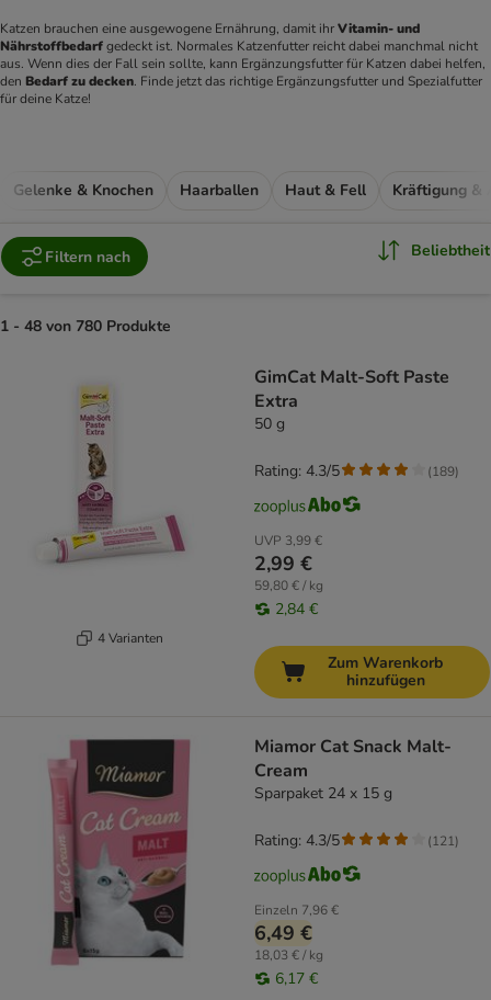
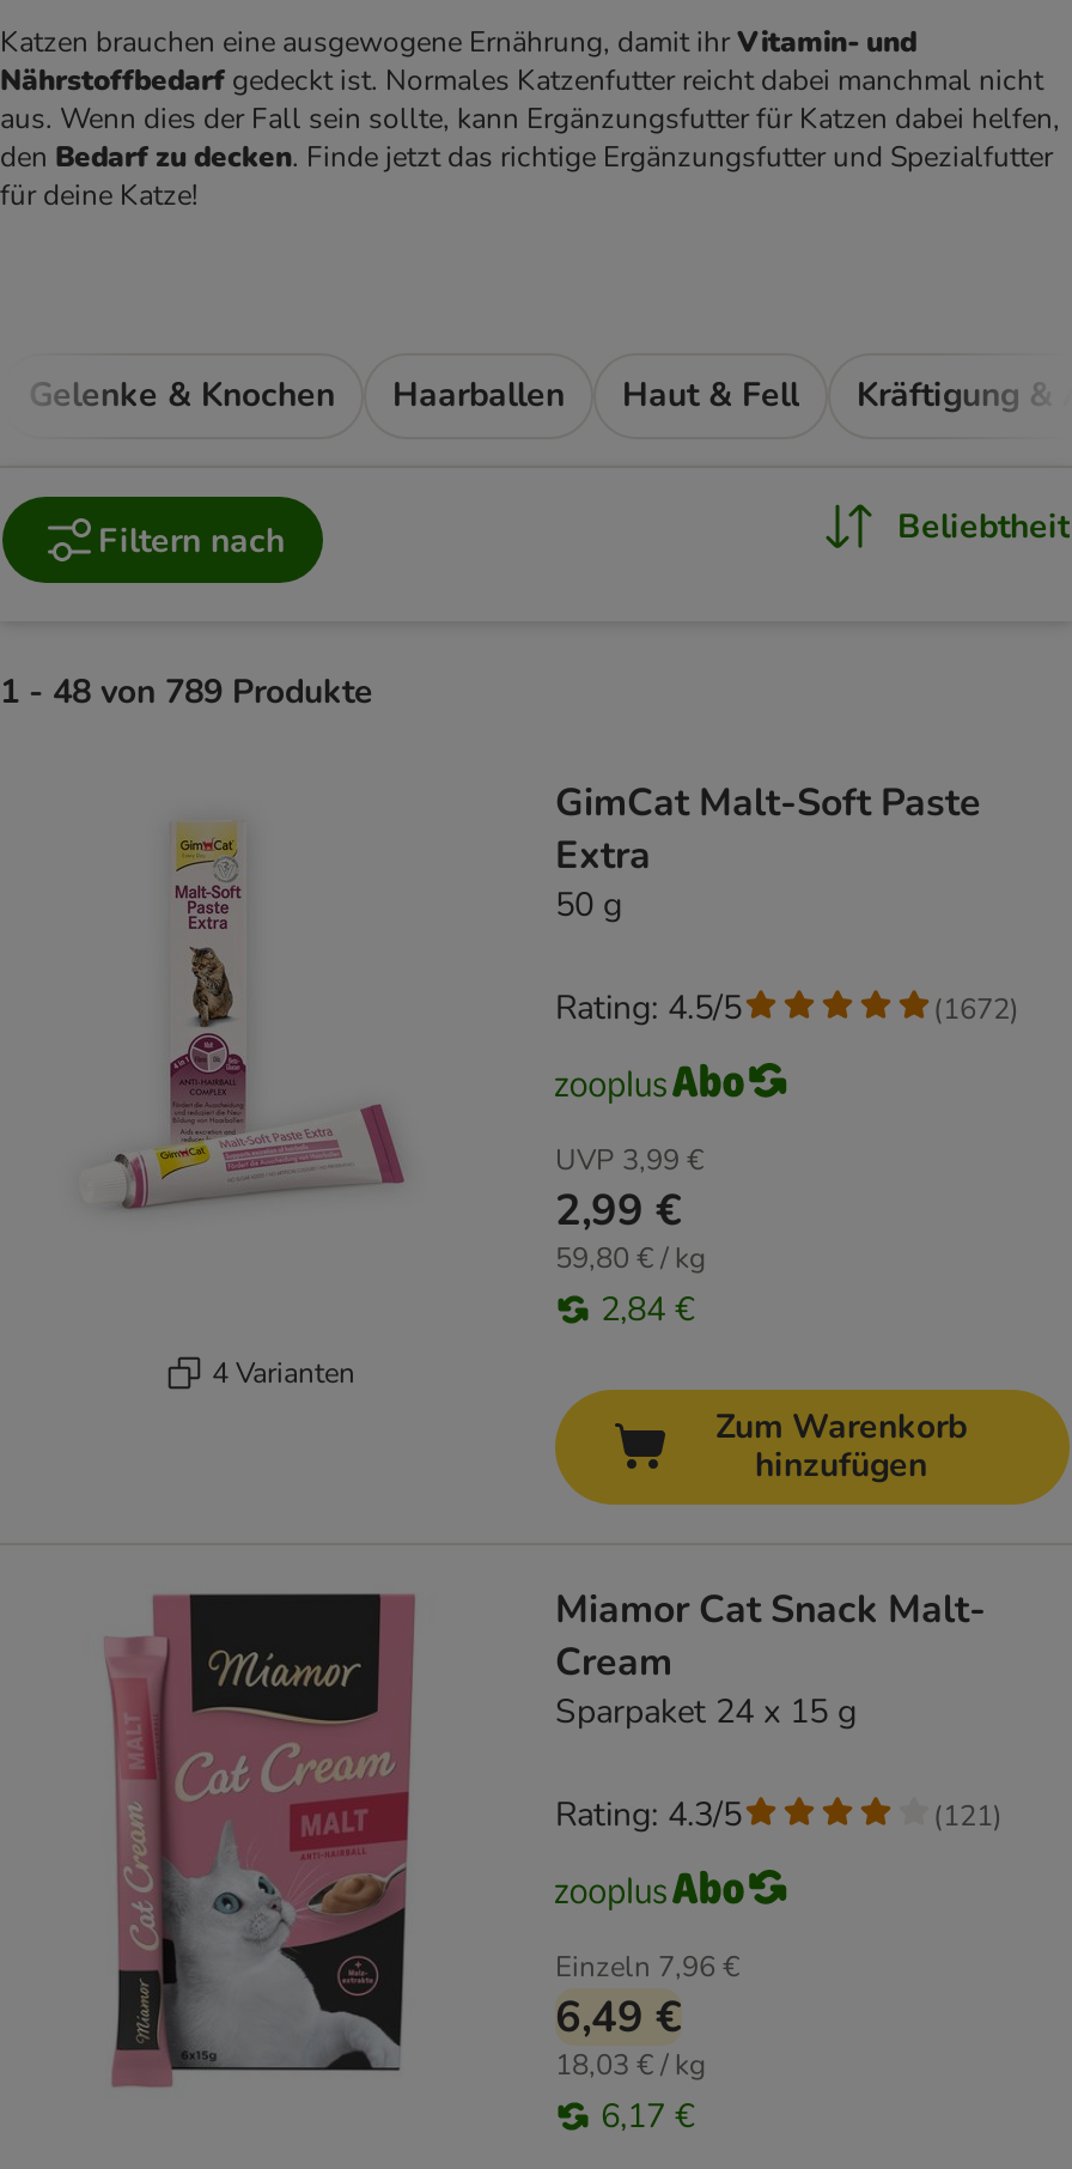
- 1 - 48 von 780 Produkte
+ 1 - 48 von 789 Produkte

- Rating: 4.3/5
+ Rating: 4.5/5

- (189)
+ (1672)
